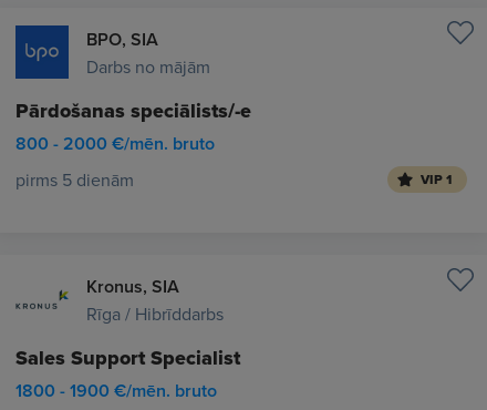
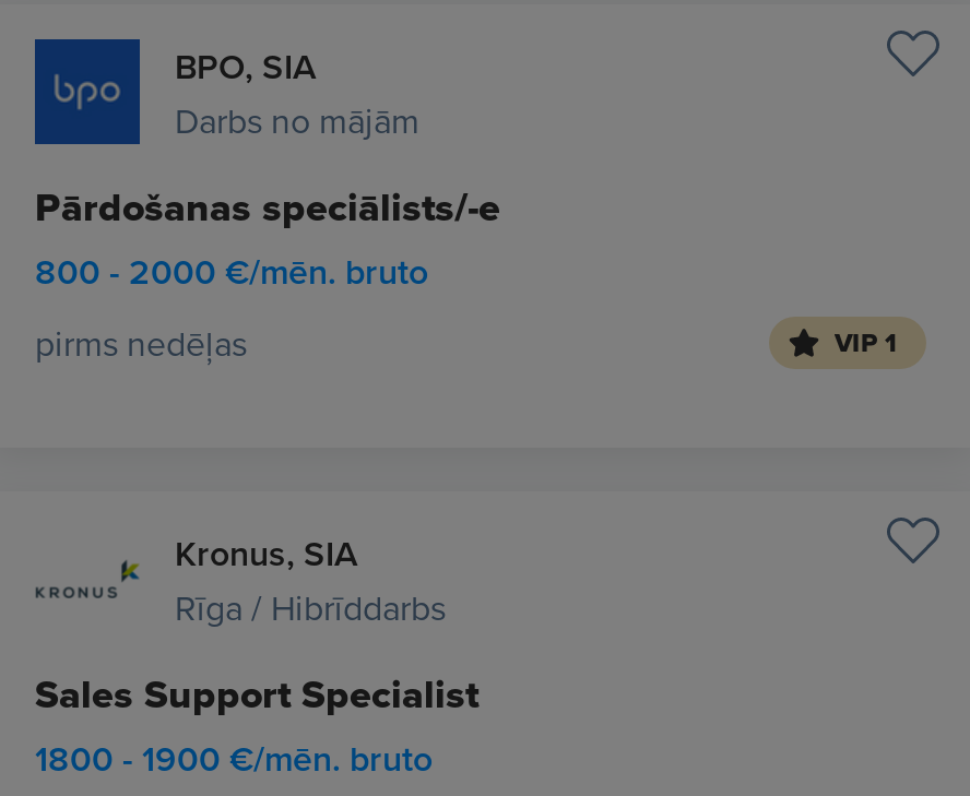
- pirms 5 dienām
+ pirms nedēļas
